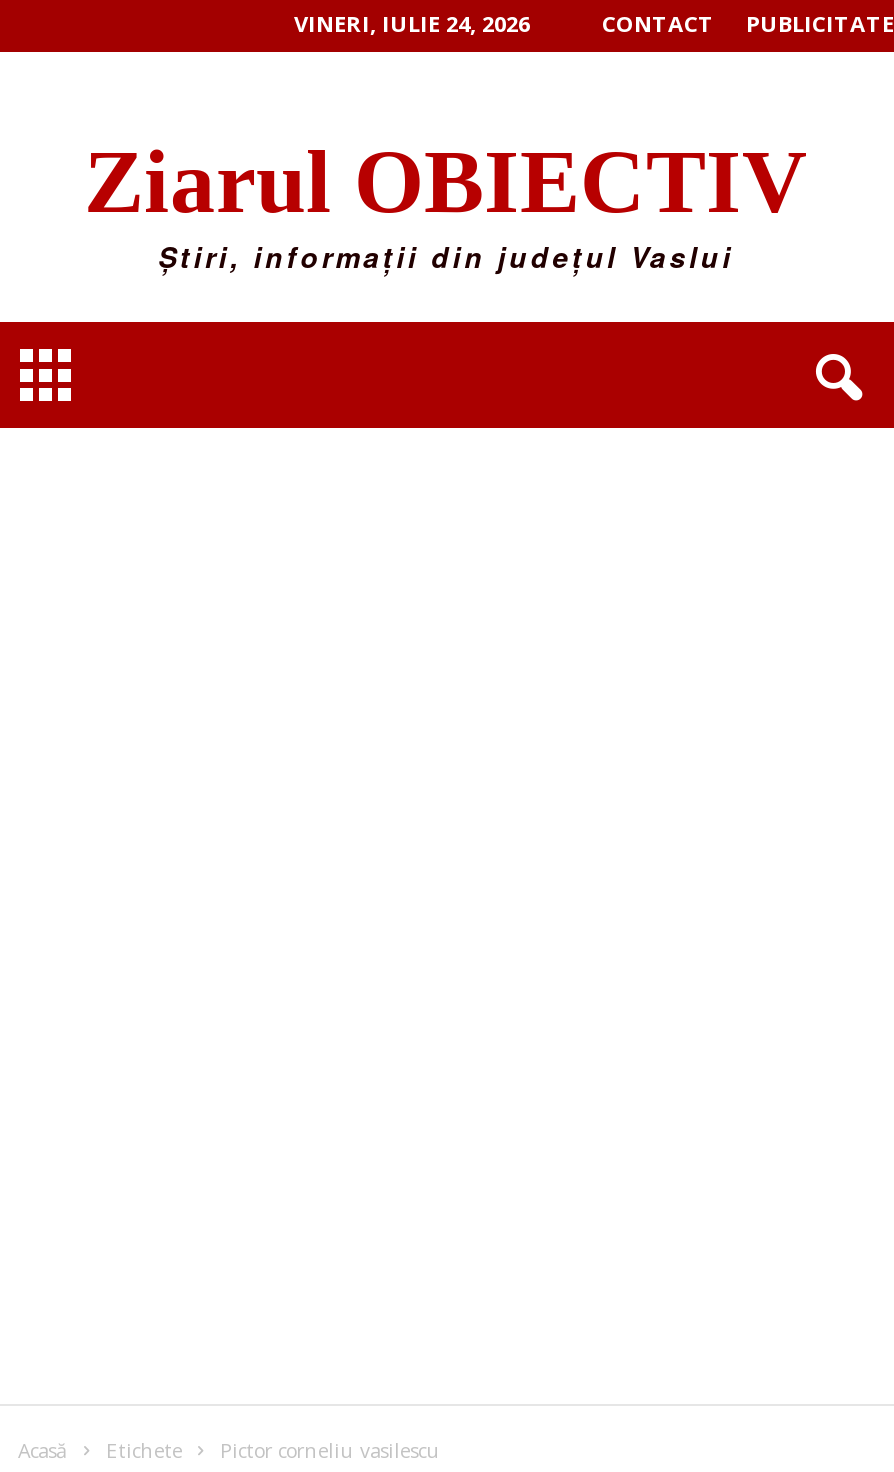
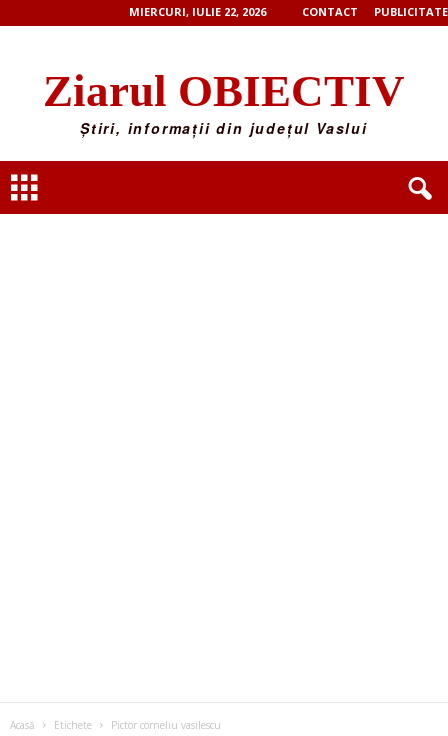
- VINERI, IULIE 24, 2026
+ MIERCURI, IULIE 22, 2026
